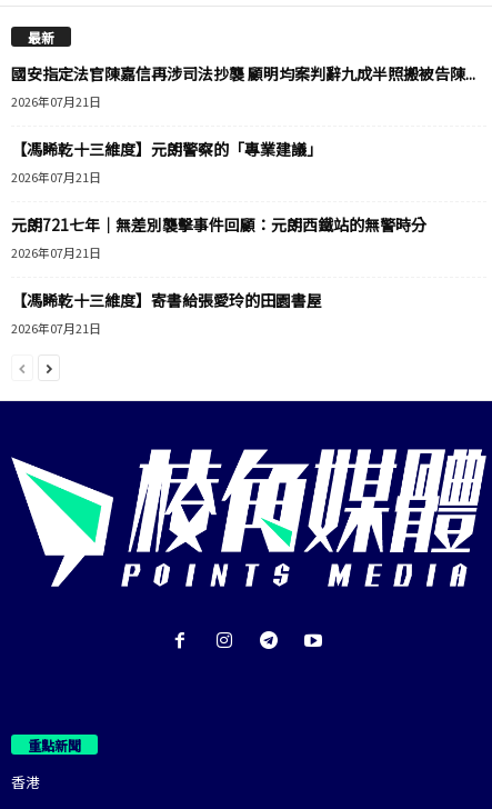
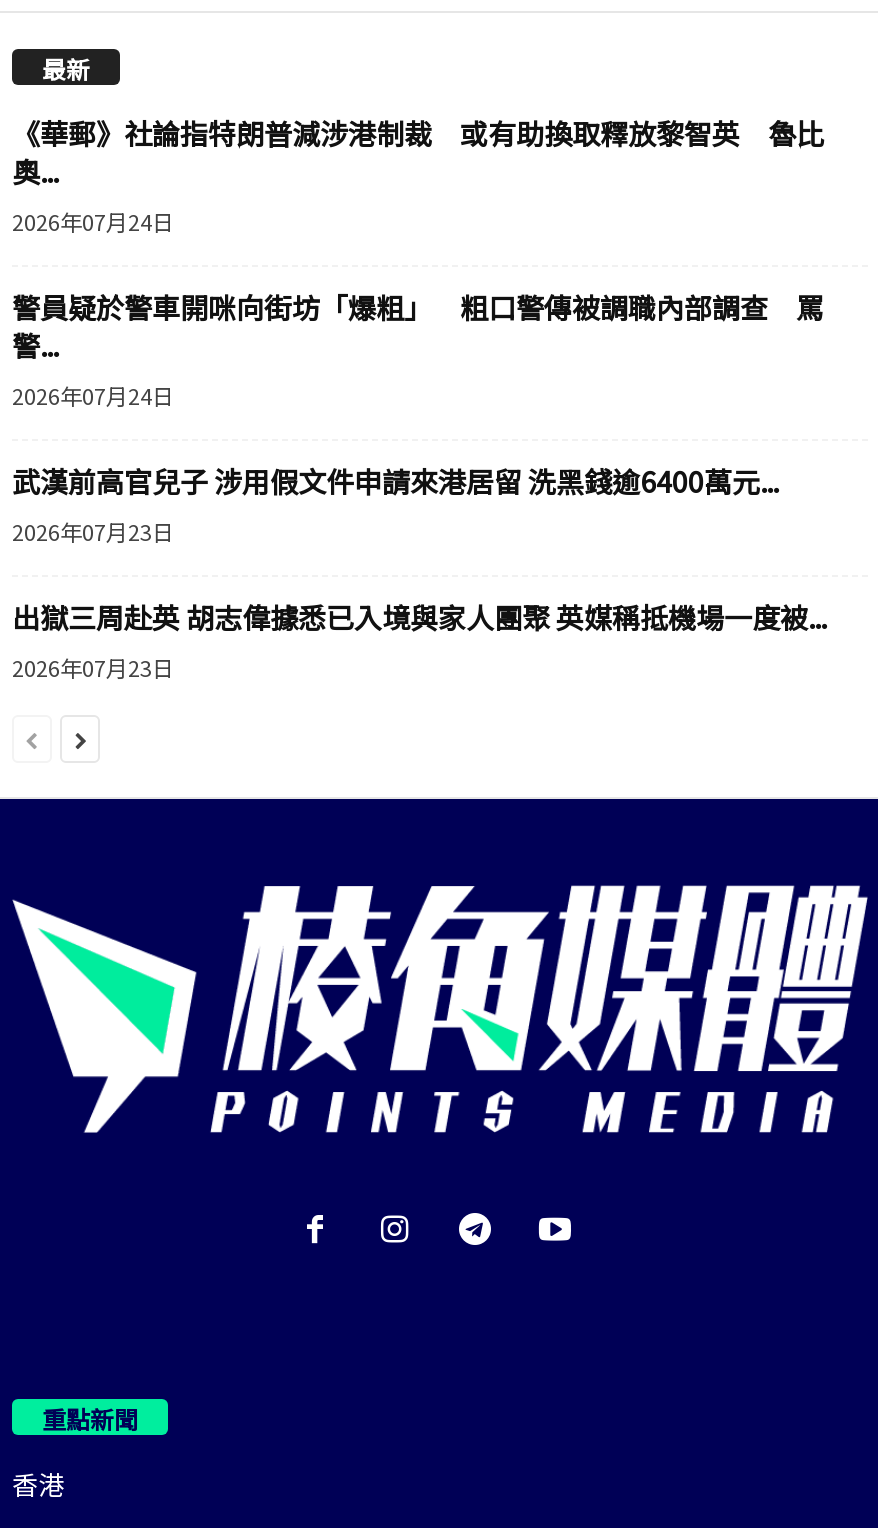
- 國安指定法官陳嘉信再涉司法抄襲 顧明均案判辭九成半照搬被告陳...
- 2026年07月21日
+ 《華郵》社論指特朗普減涉港制裁 或有助換取釋放黎智英 魯比
+ 奧...
+ 2026年07月24日

- 【馮睎乾十三維度】元朗警察的「專業建議」
- 2026年07月21日
+ 警員疑於警車開咪向街坊「爆粗」 粗口警傳被調職內部調查 罵
+ 警...
+ 2026年07月24日

- 元朗721七年｜無差別襲擊事件回顧：元朗西鐵站的無警時分
- 2026年07月21日
+ 武漢前高官兒子 涉用假文件申請來港居留 洗黑錢逾6400萬元...
+ 2026年07月23日

- 【馮睎乾十三維度】寄書給張愛玲的田園書屋
- 2026年07月21日
+ 出獄三周赴英 胡志偉據悉已入境與家人團聚 英媒稱抵機場一度被...
+ 2026年07月23日
